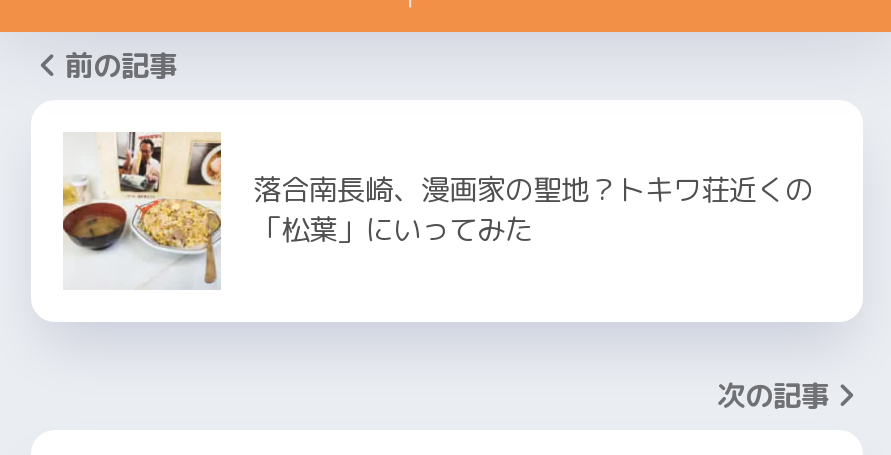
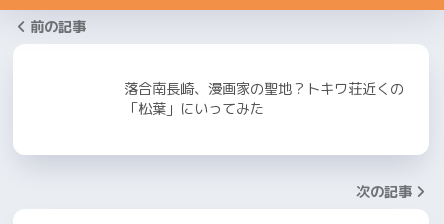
- [image]
